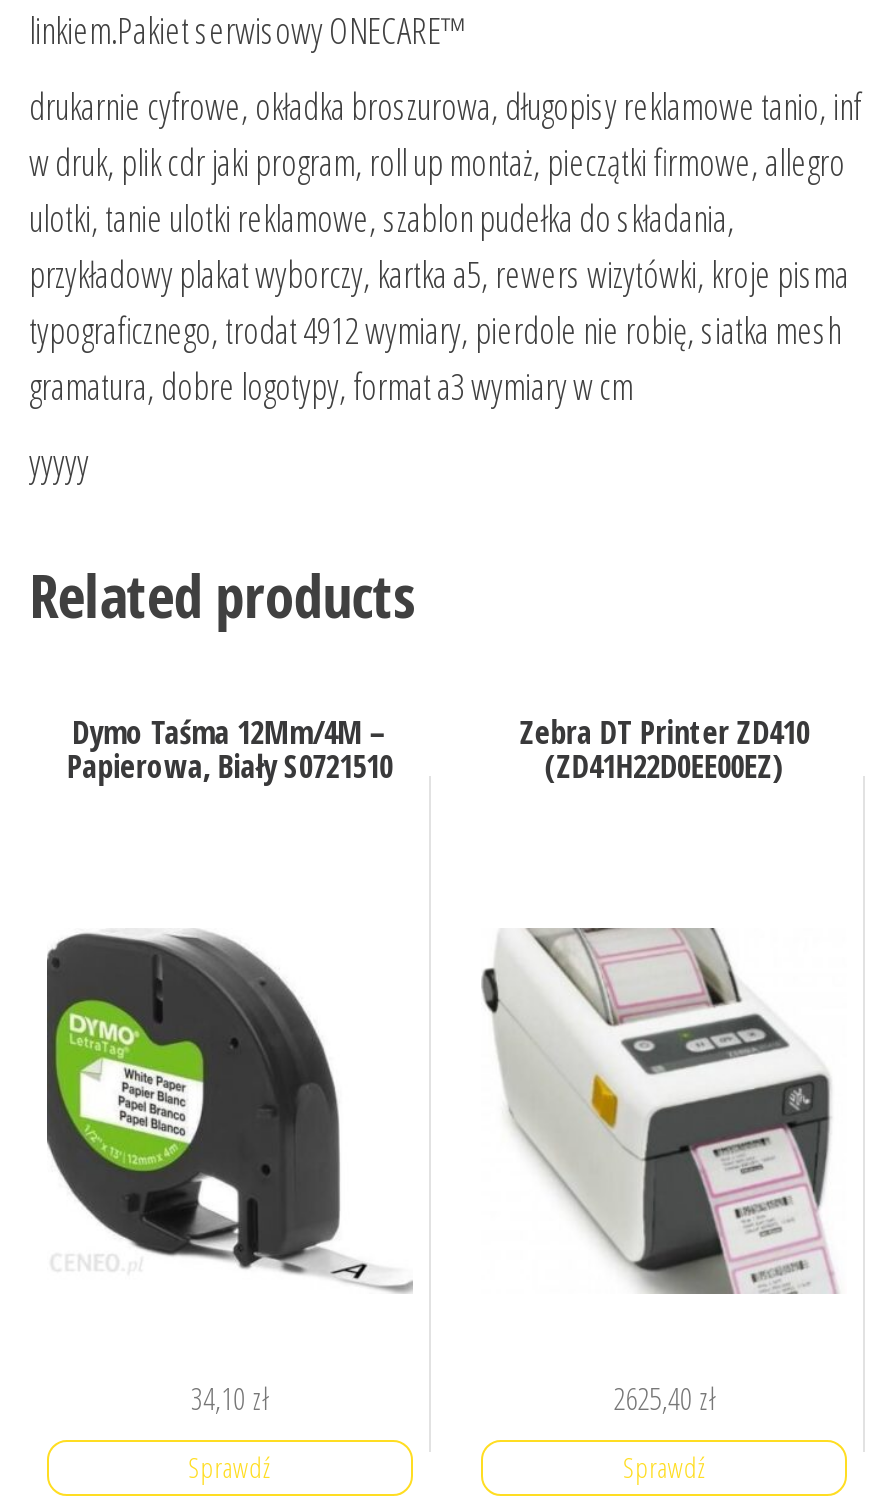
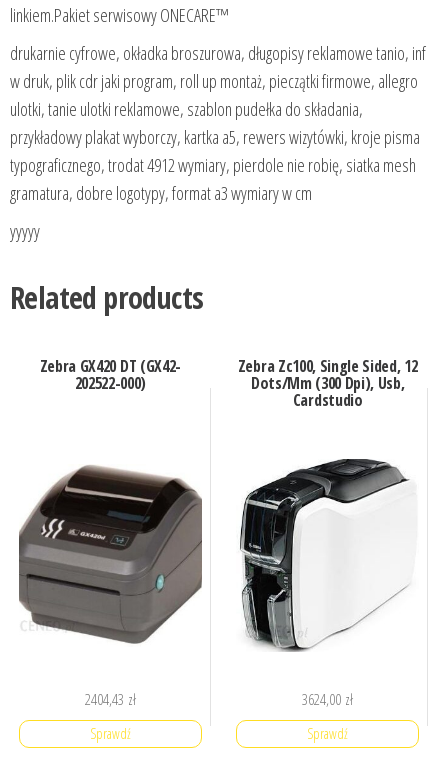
- Dymo Taśma 12Mm/4M –
- Papierowa, Biały S0721510
+ Zebra GX420 DT (GX42-
+ 202522-000)

- Zebra DT Printer ZD410
- (ZD41H22D0EE00EZ)
+ Zebra Zc100, Single Sided, 12
+ Dots/Mm (300 Dpi), Usb,
+ Cardstudio

- [image]
- 2625,40 zł
+ [image]
+ 3624,00 zł

- [image]
+ [image]

- 34,10 zł
+ 2404,43 zł
